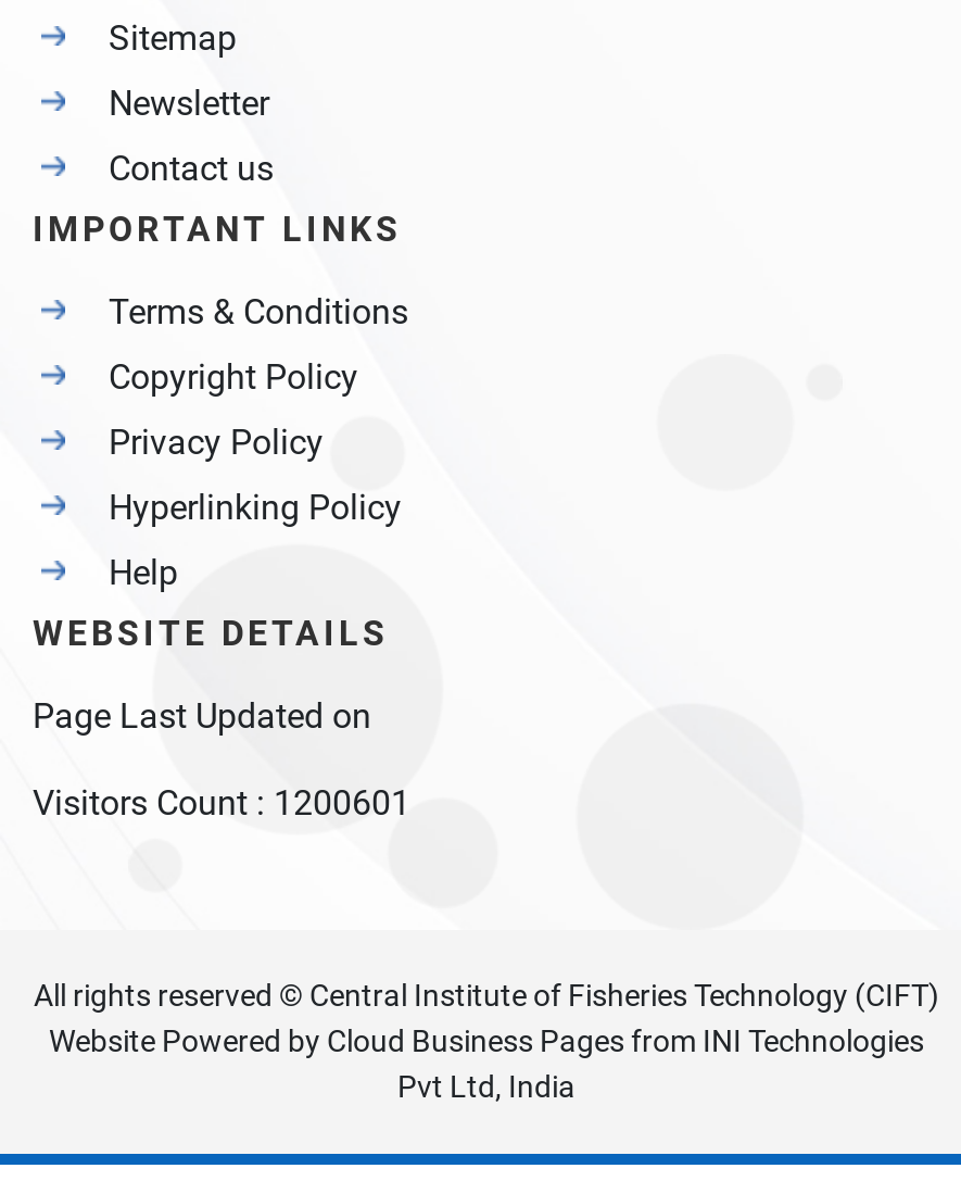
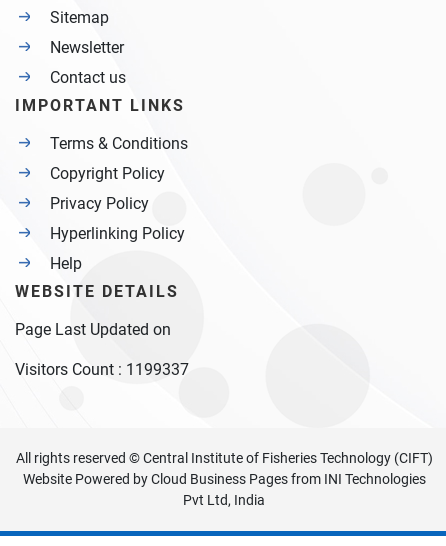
- Visitors Count : 1200601
+ Visitors Count : 1199337
